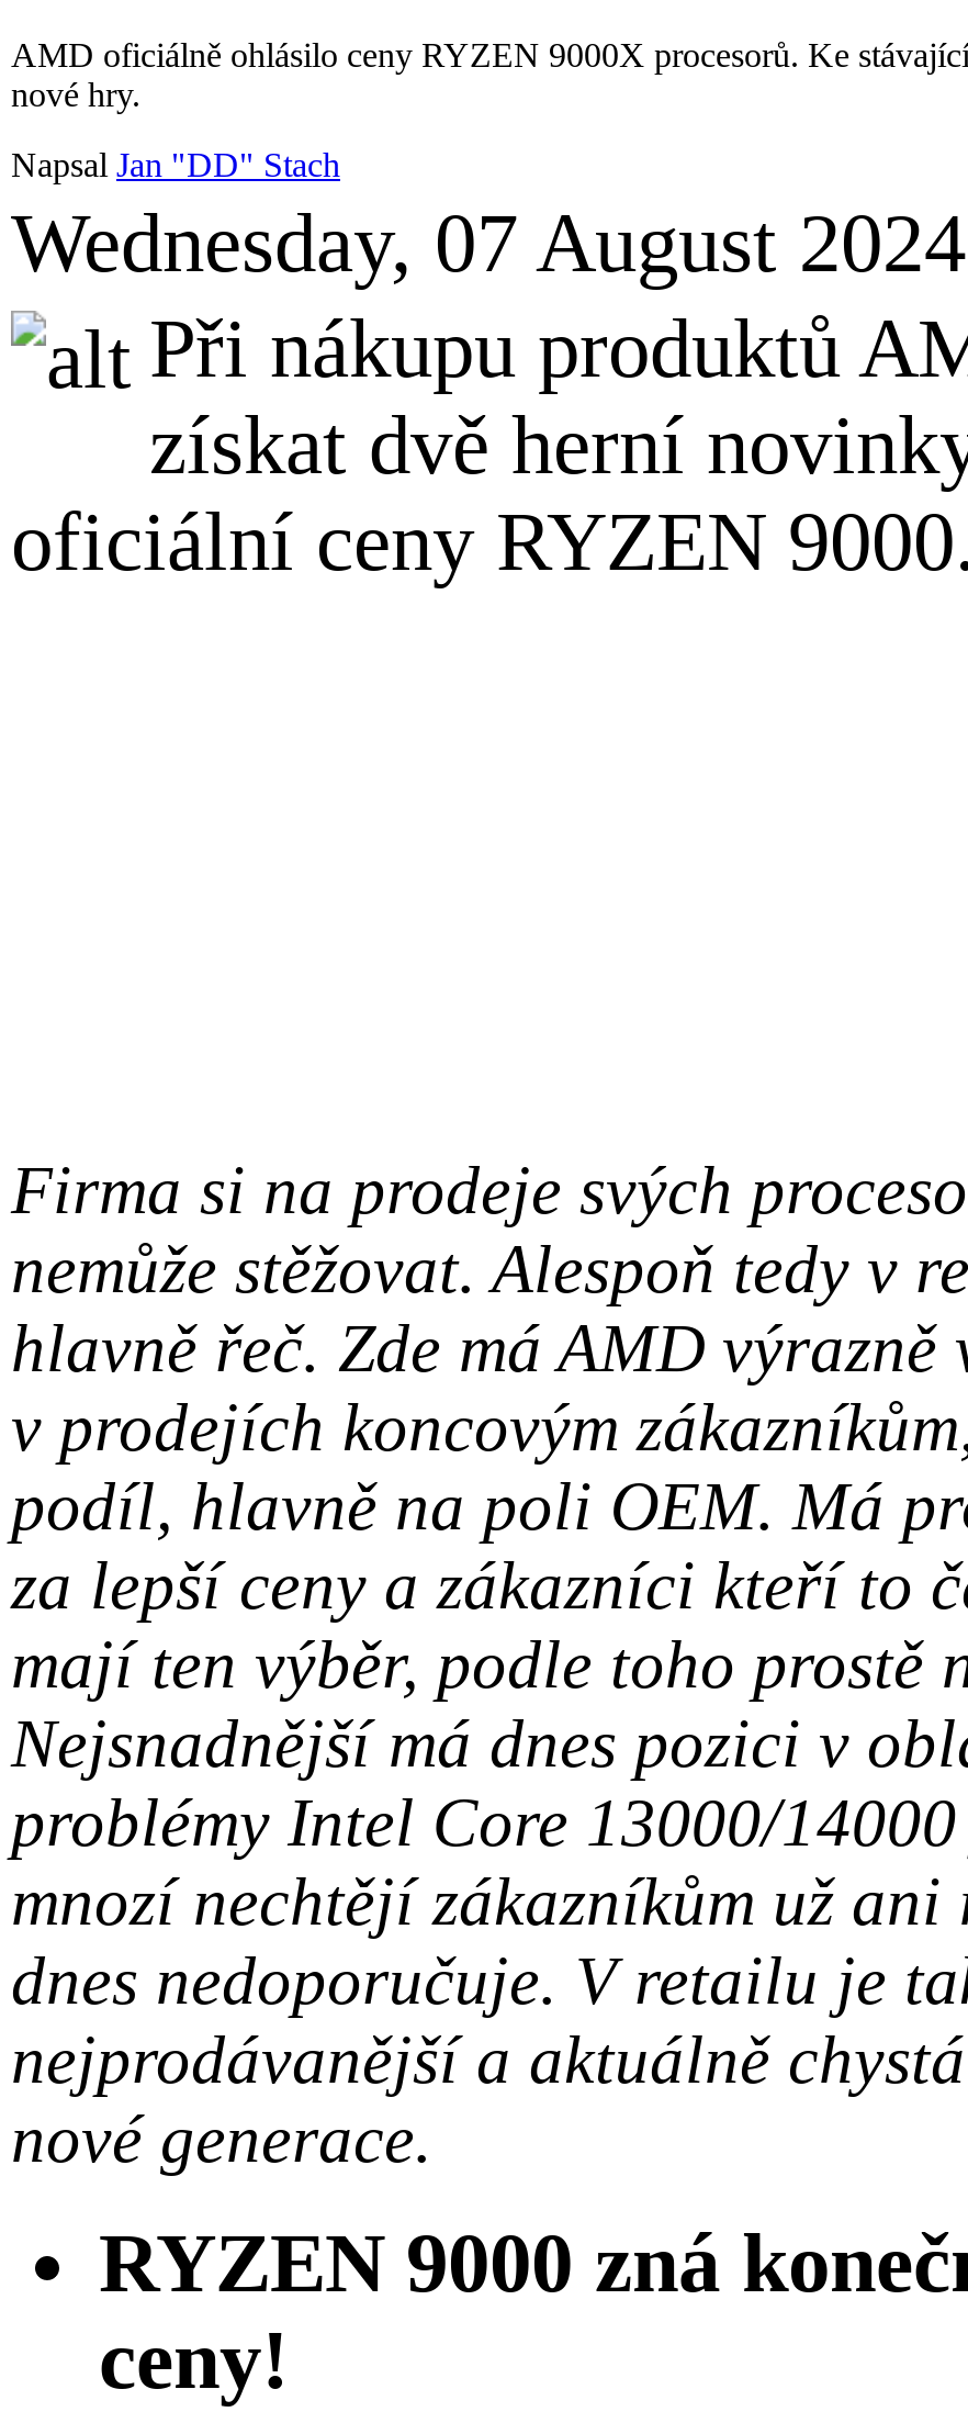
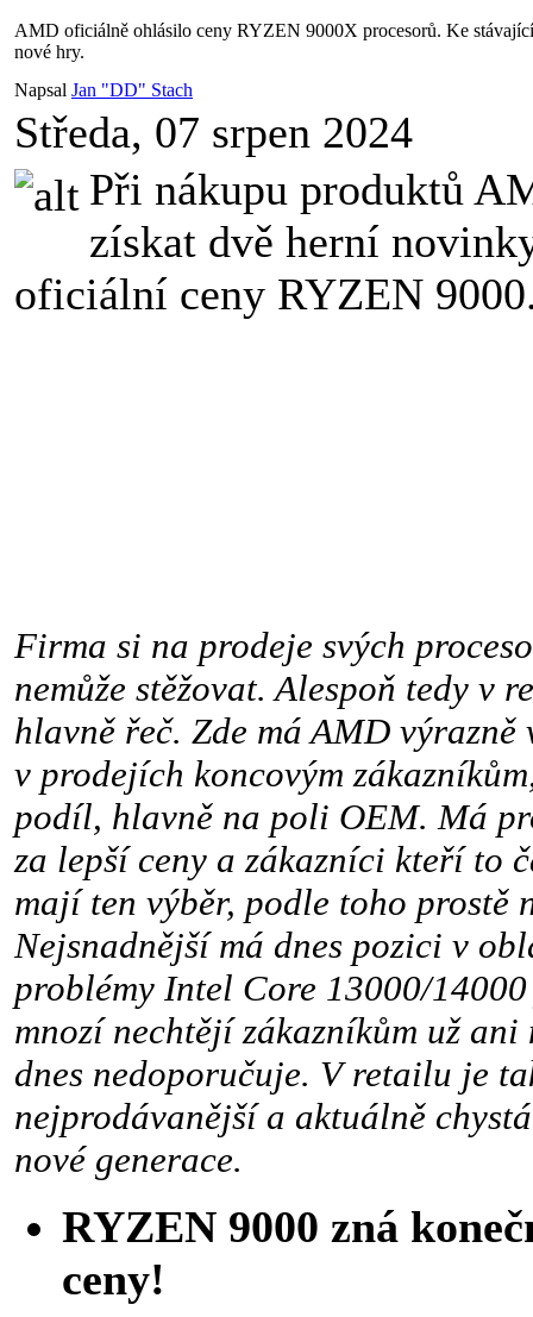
- Wednesday, 07 August 2024
+ Středa, 07 srpen 2024
